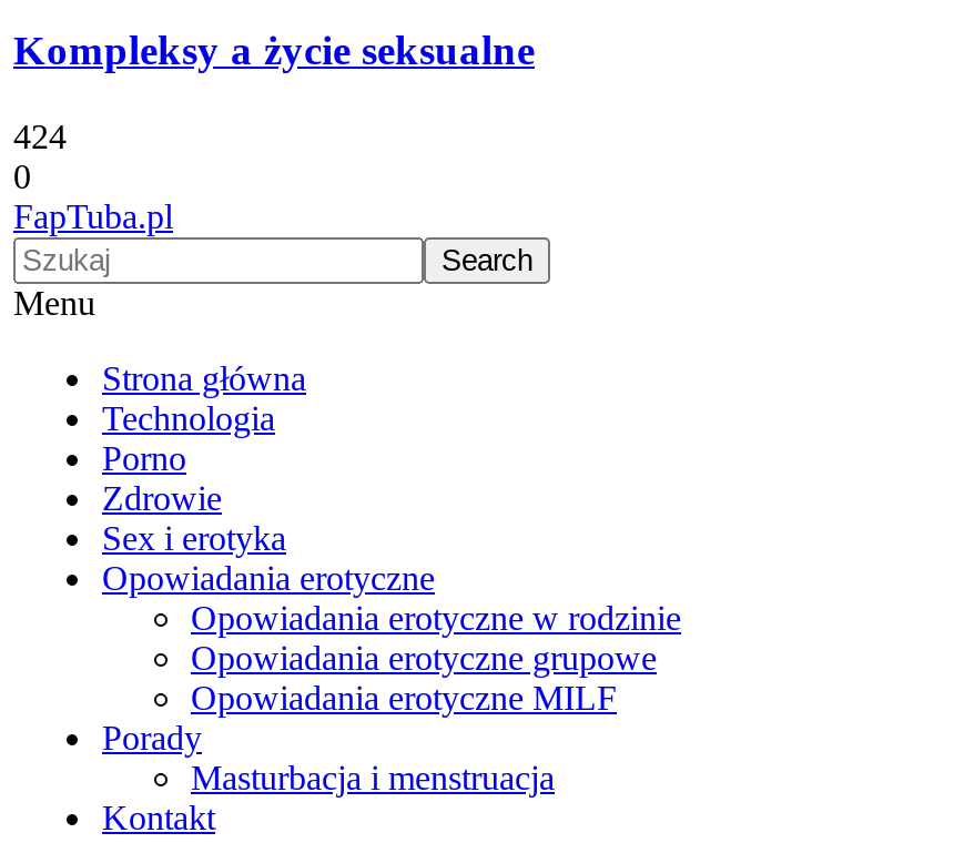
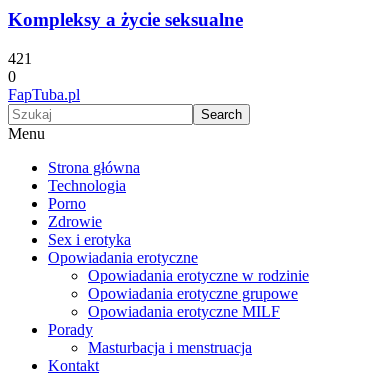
- 424
+ 421
